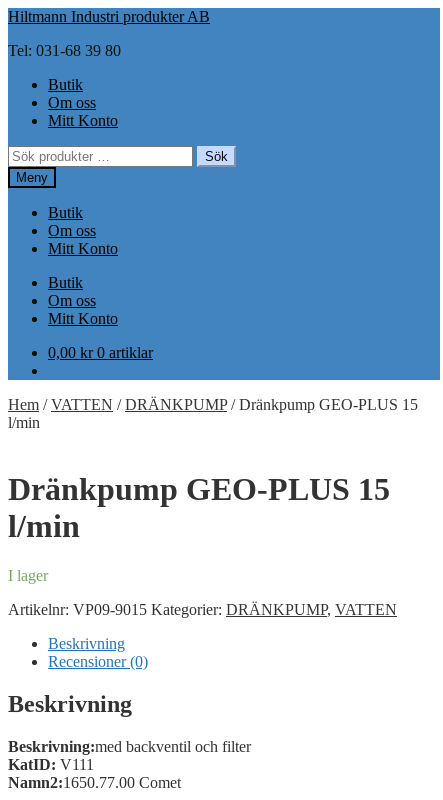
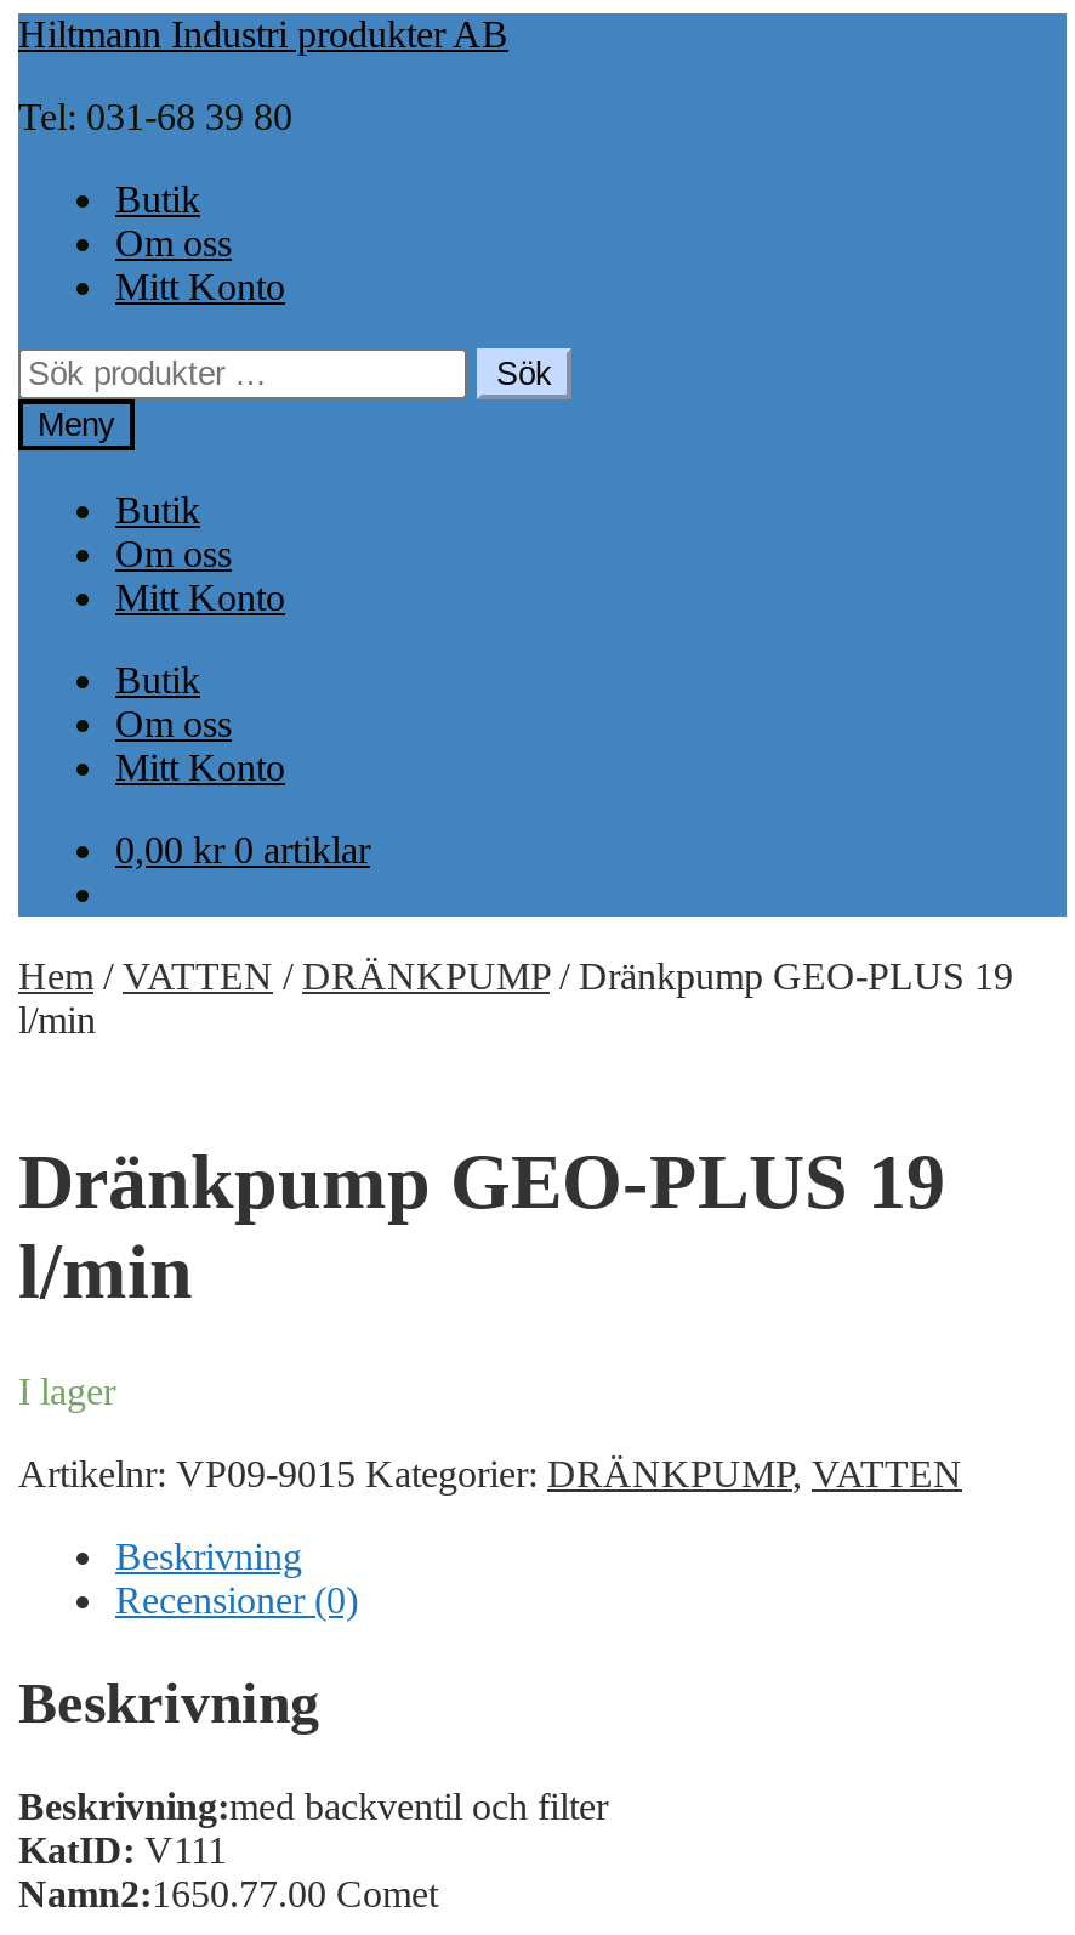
- Hem / VATTEN / DRÄNKPUMP / Dränkpump GEO-PLUS 15
+ Hem / VATTEN / DRÄNKPUMP / Dränkpump GEO-PLUS 19

- Dränkpump GEO-PLUS 15
+ Dränkpump GEO-PLUS 19
